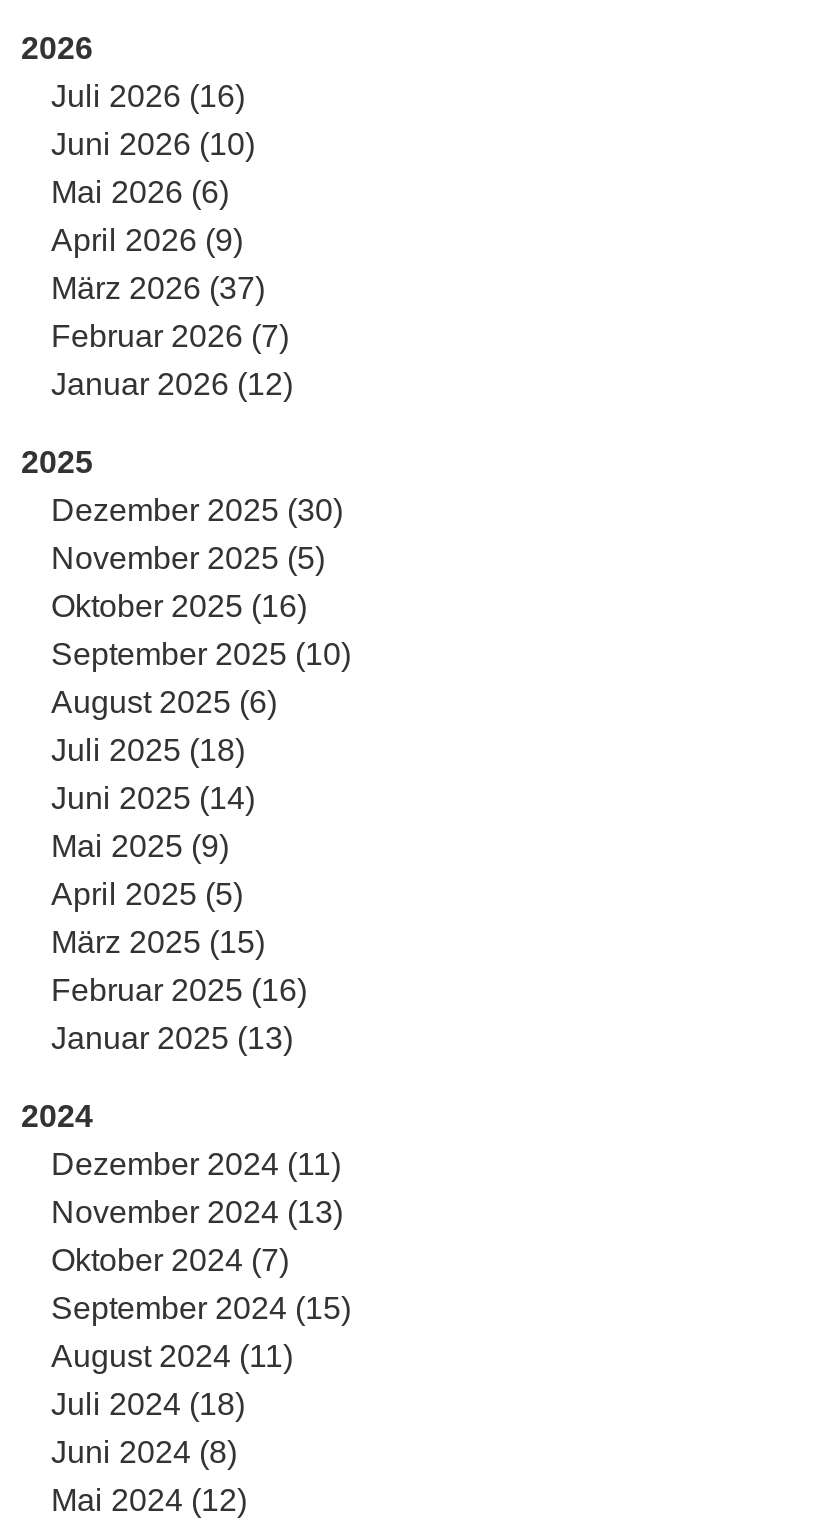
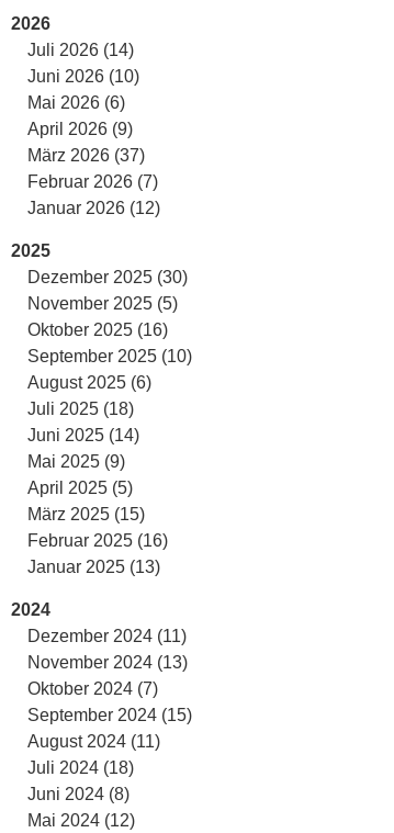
- Juli 2026 (16)
+ Juli 2026 (14)
